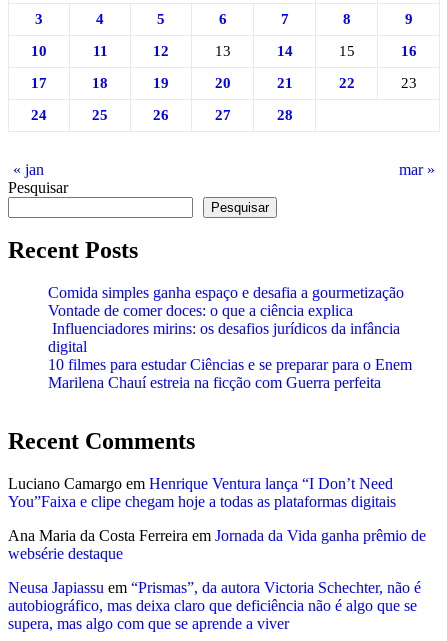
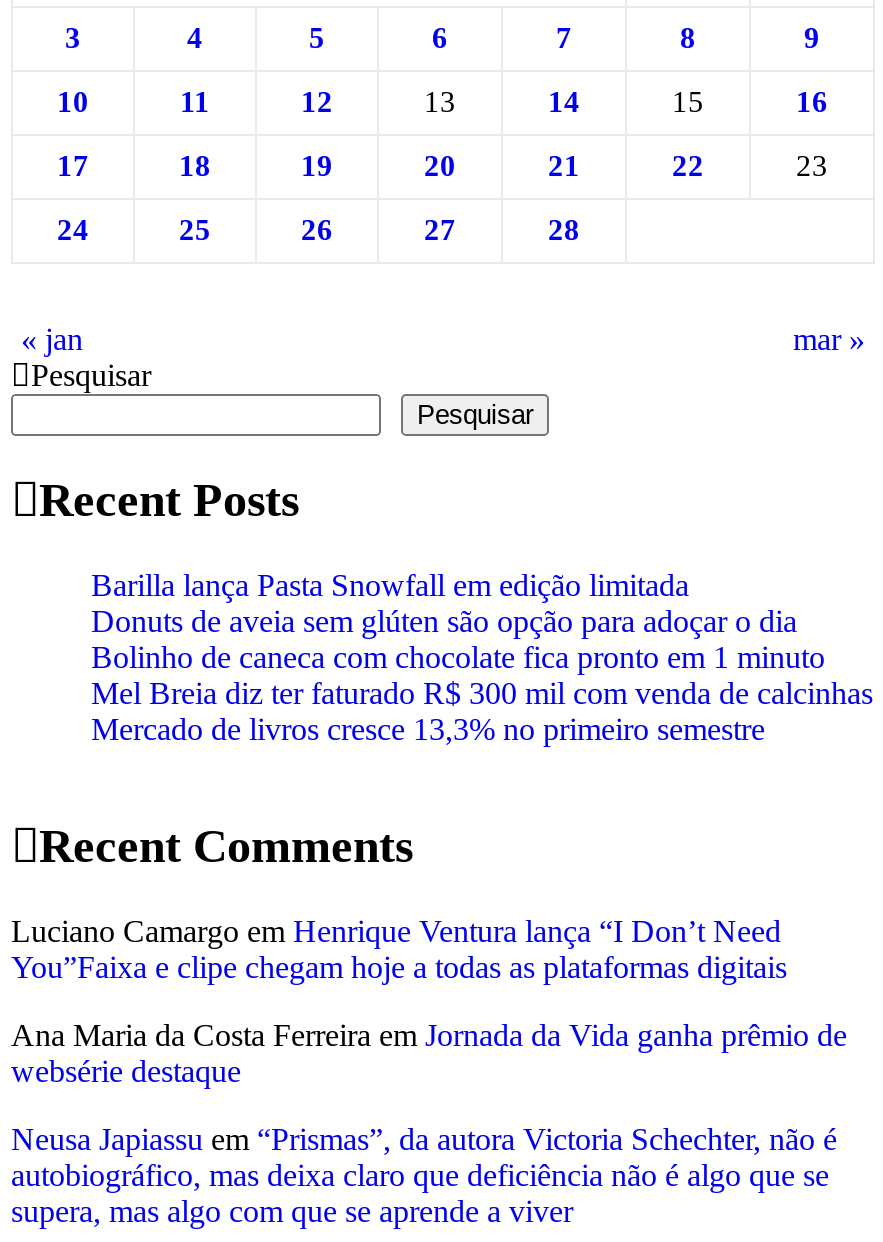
- Comida simples ganha espaço e desafia a gourmetização
- Vontade de comer doces: o que a ciência explica
- Influenciadores mirins: os desafios jurídicos da infância
- digital
- 10 filmes para estudar Ciências e se preparar para o Enem
- Marilena Chauí estreia na ficção com Guerra perfeita
+ Barilla lança Pasta Snowfall em edição limitada
+ Donuts de aveia sem glúten são opção para adoçar o dia
+ Bolinho de caneca com chocolate fica pronto em 1 minuto
+ Mel Breia diz ter faturado R$ 300 mil com venda de calcinhas
+ Mercado de livros cresce 13,3% no primeiro semestre
